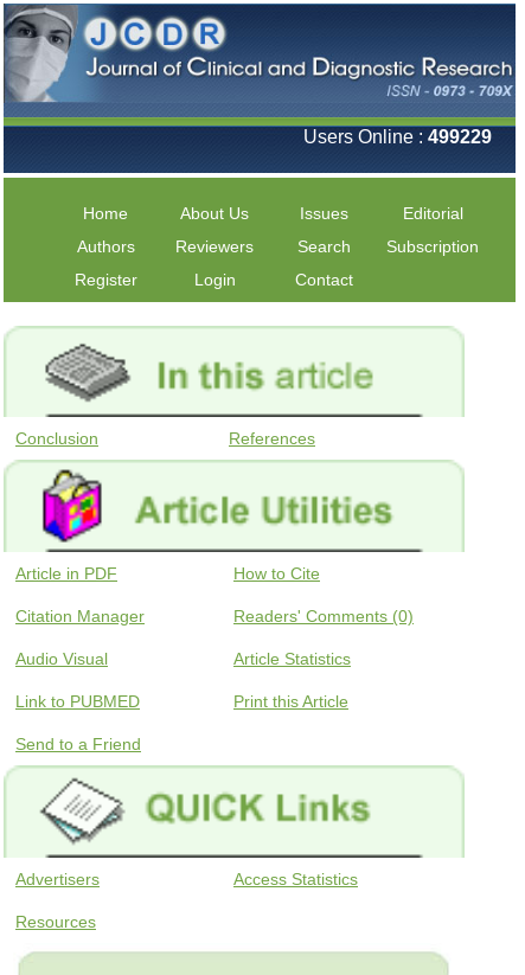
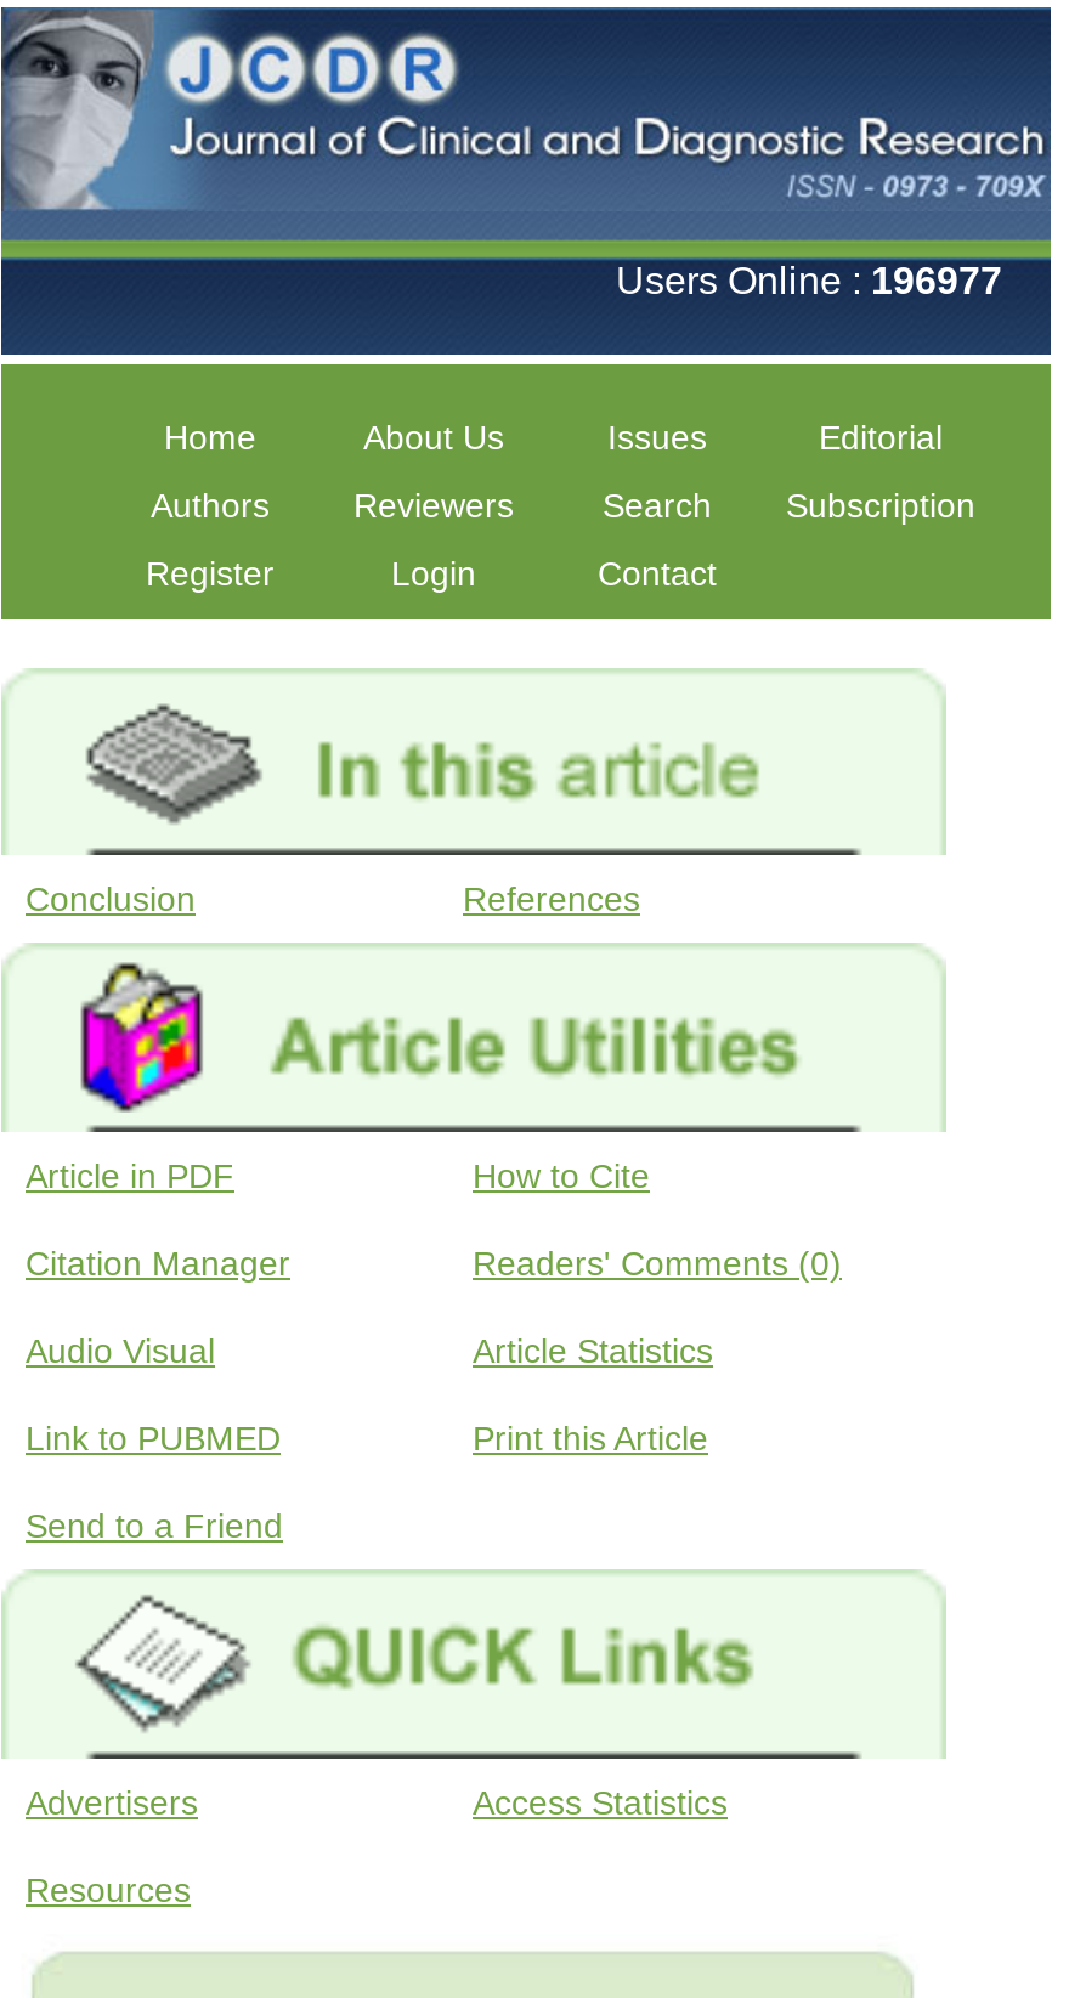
- Users Online :499229
+ Users Online :196977
